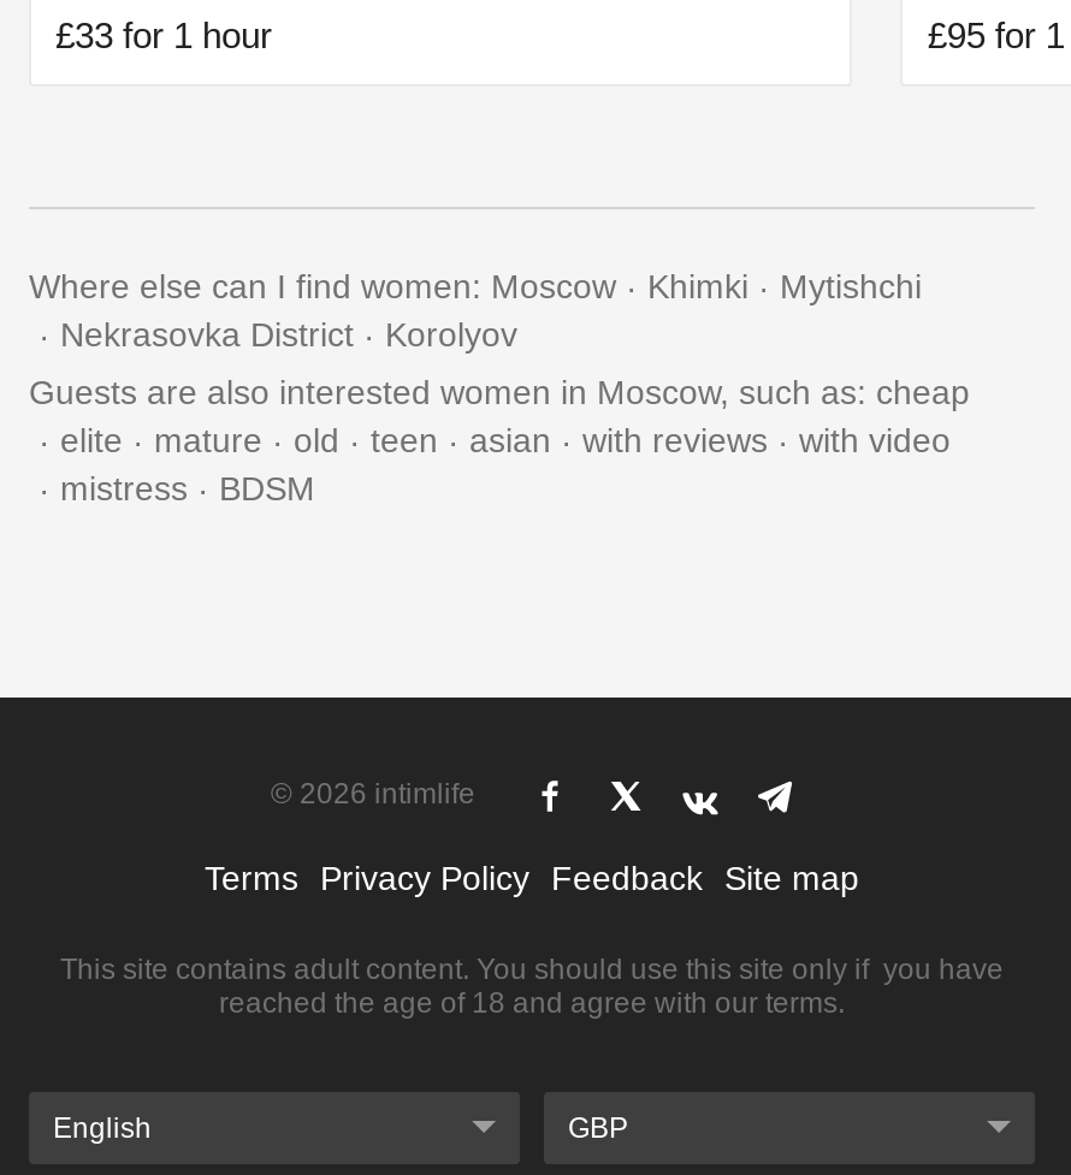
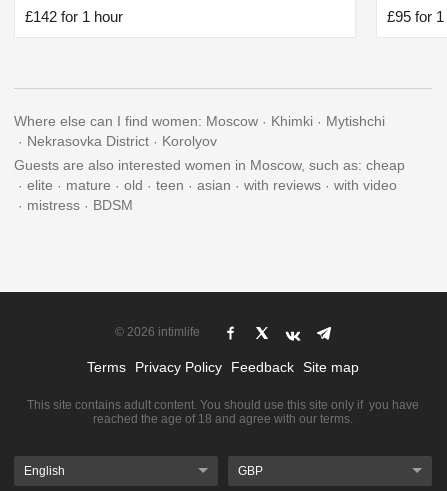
- £33 for 1 hour
+ £142 for 1 hour
